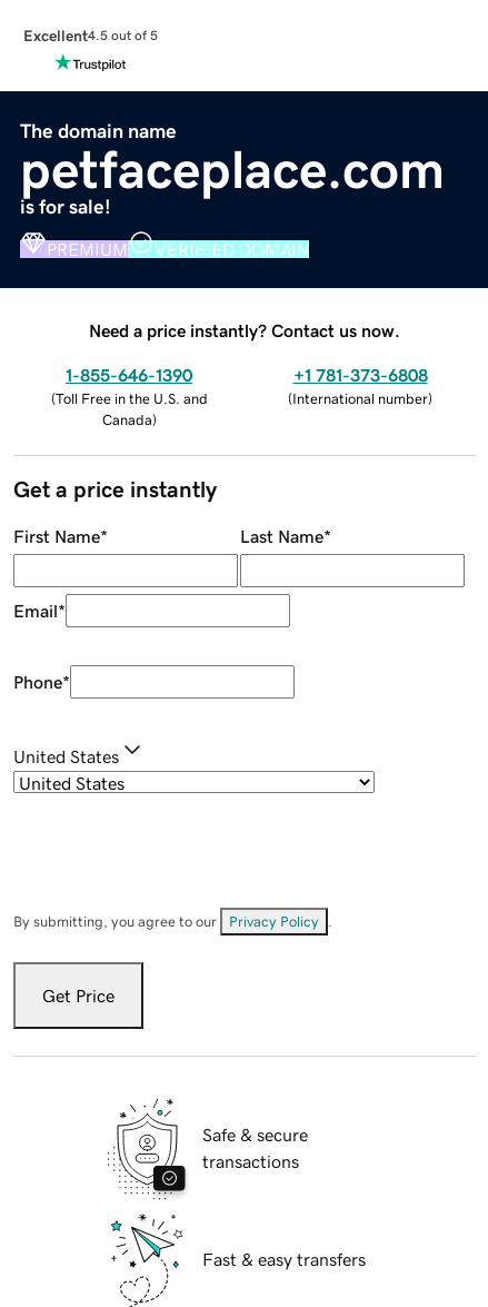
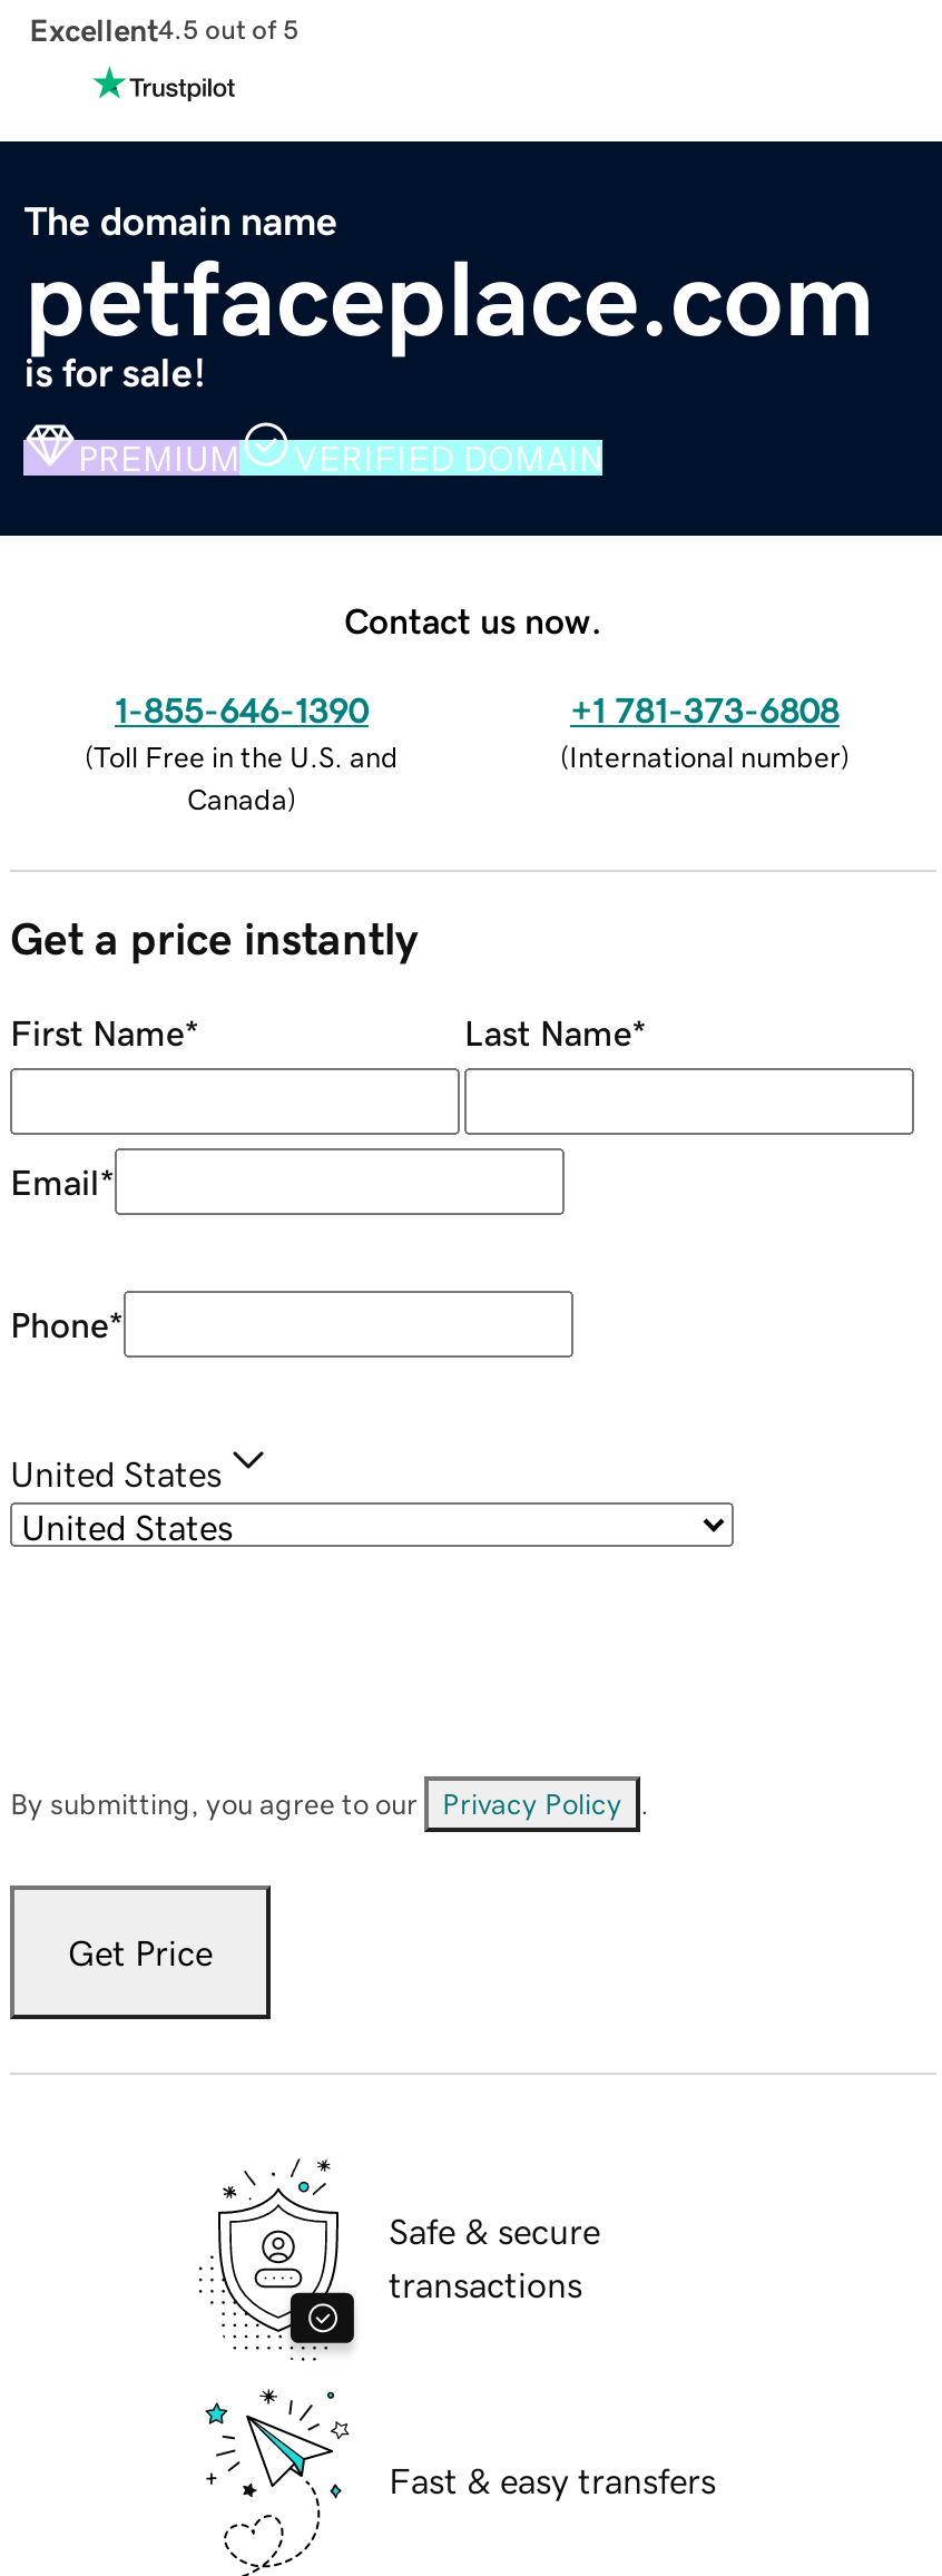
- Need a price instantly? Contact us now.
+ Contact us now.
